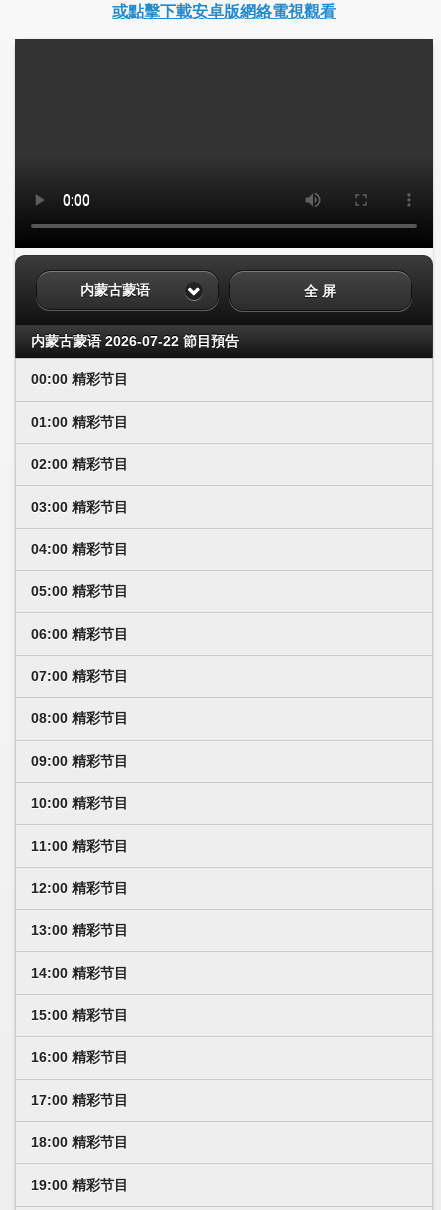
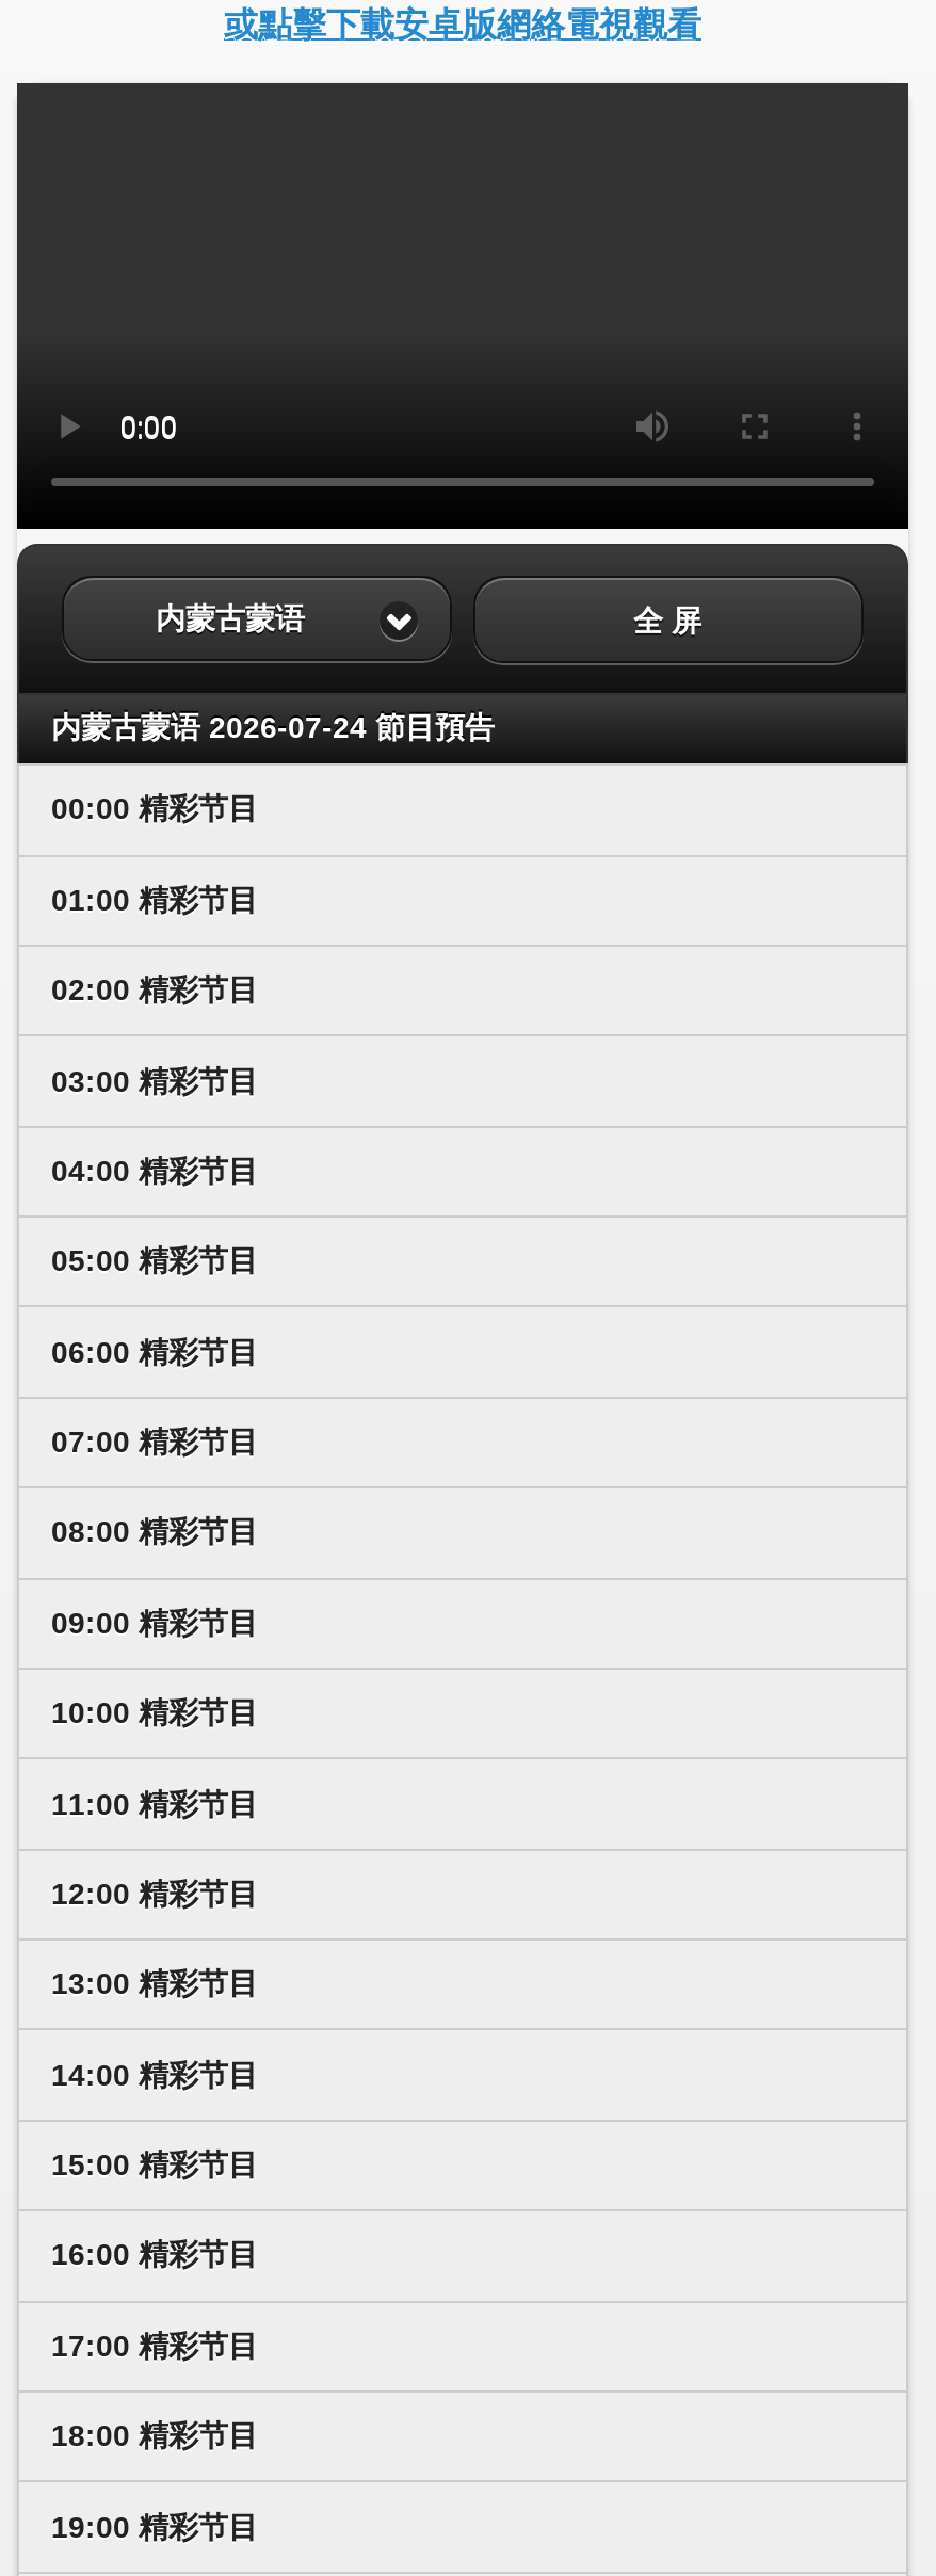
- 内蒙古蒙语 2026-07-22 節目預告
+ 内蒙古蒙语 2026-07-24 節目預告
